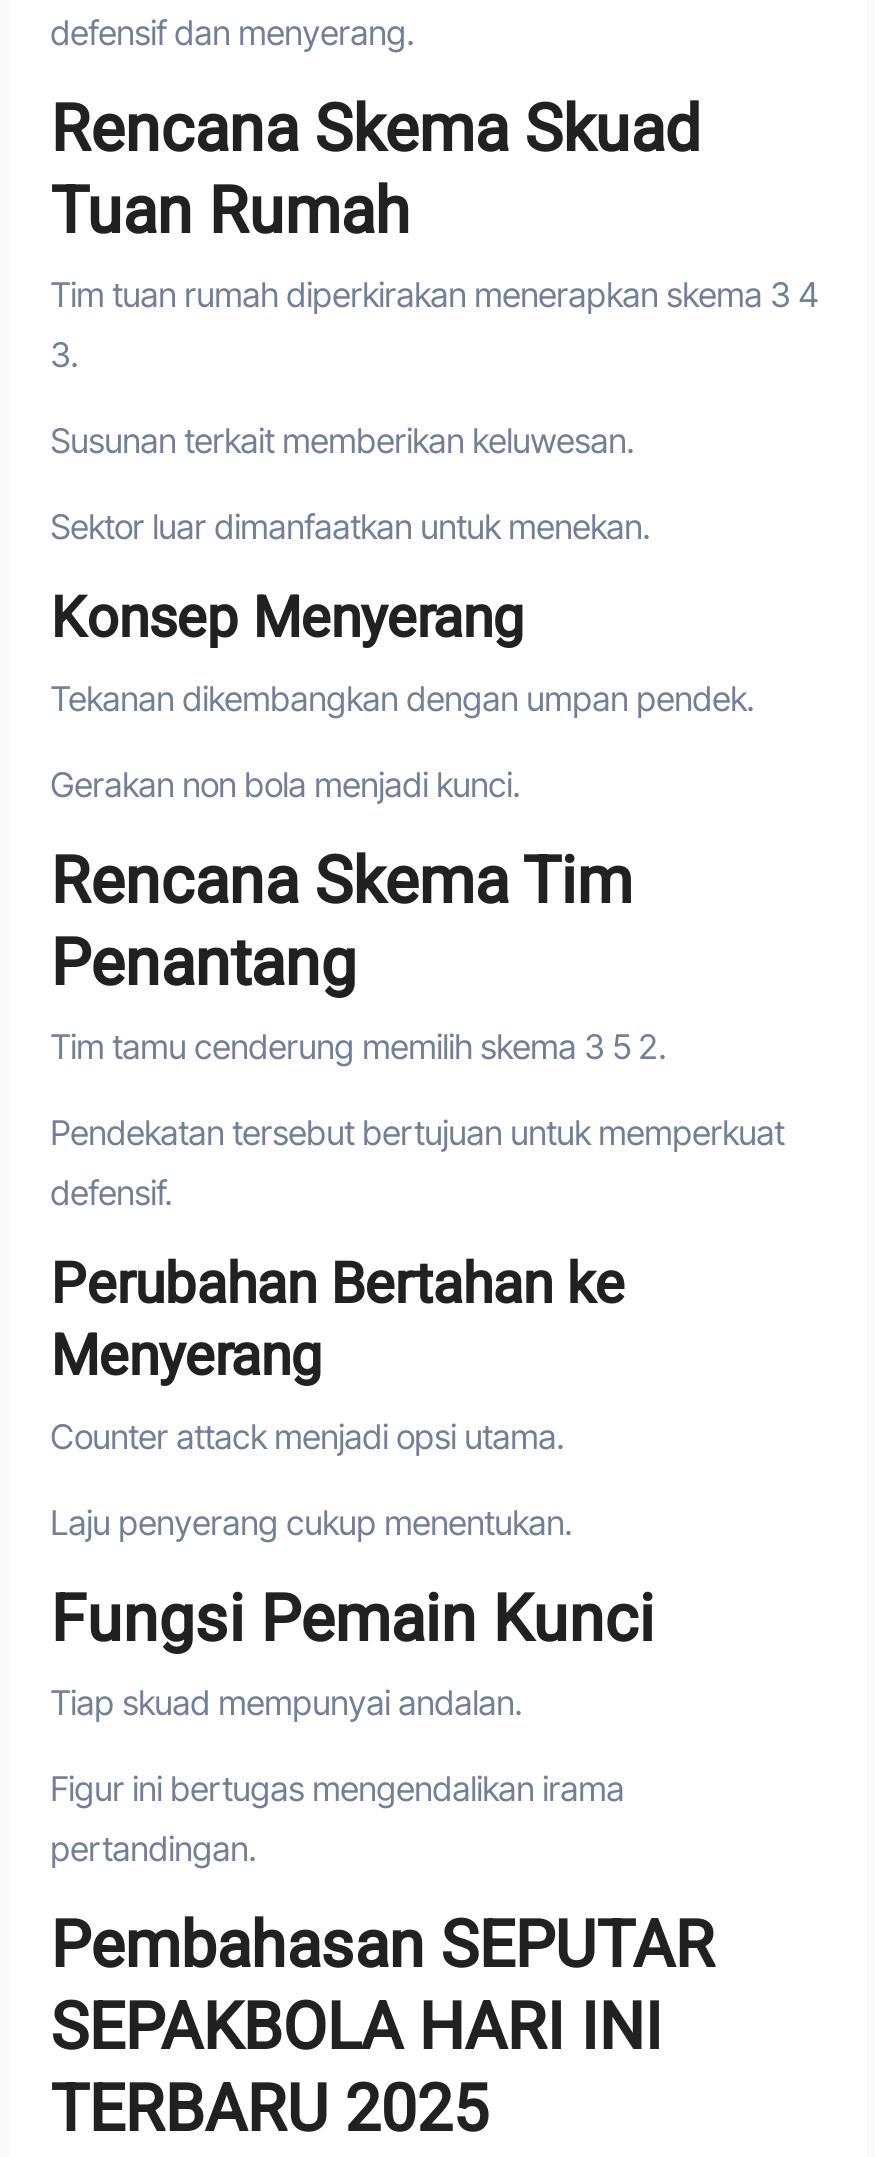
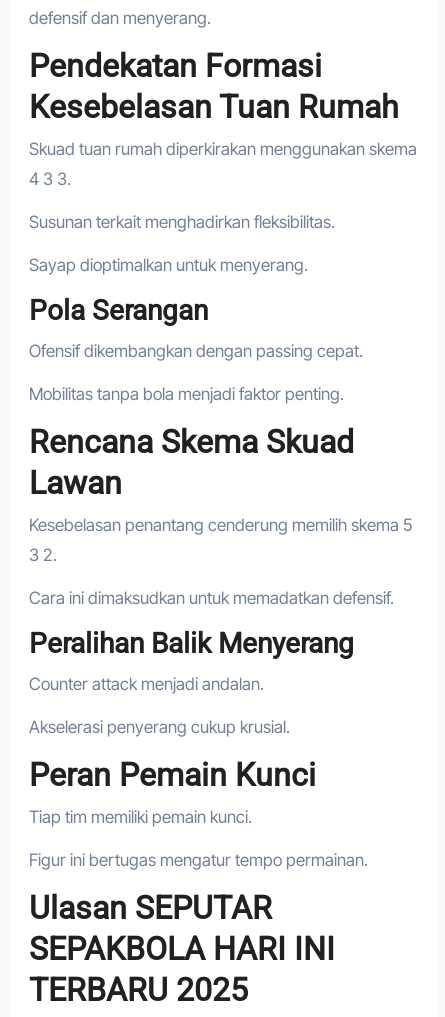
+ Pendekatan Formasi
+ Kesebelasan Tuan Rumah
+ Skuad tuan rumah diperkirakan menggunakan skema
+ 4 3 3.
+ Susunan terkait menghadirkan fleksibilitas.
+ Sayap dioptimalkan untuk menyerang.
+ Pola Serangan
+ Ofensif dikembangkan dengan passing cepat.
+ Mobilitas tanpa bola menjadi faktor penting.

moved down: Rencana Skema Skuad

- Tuan Rumah
- Tim tuan rumah diperkirakan menerapkan skema 3 4
- 3.
- Susunan terkait memberikan keluwesan.
- Sektor luar dimanfaatkan untuk menekan.
- Konsep Menyerang
- Tekanan dikembangkan dengan umpan pendek.
- Gerakan non bola menjadi kunci.
- Rencana Skema Tim
- Penantang
- Tim tamu cenderung memilih skema 3 5 2.
- Pendekatan tersebut bertujuan untuk memperkuat
- defensif.
- Perubahan Bertahan ke
- Menyerang
- Counter attack menjadi opsi utama.
- Laju penyerang cukup menentukan.
- Fungsi Pemain Kunci
- Tiap skuad mempunyai andalan.
- Figur ini bertugas mengendalikan irama
- pertandingan.
- Pembahasan SEPUTAR
+ Lawan
+ Kesebelasan penantang cenderung memilih skema 5
+ 3 2.
+ Cara ini dimaksudkan untuk memadatkan defensif.
+ Peralihan Balik Menyerang
+ Counter attack menjadi andalan.
+ Akselerasi penyerang cukup krusial.
+ Peran Pemain Kunci
+ Tiap tim memiliki pemain kunci.
+ Figur ini bertugas mengatur tempo permainan.
+ Ulasan SEPUTAR
